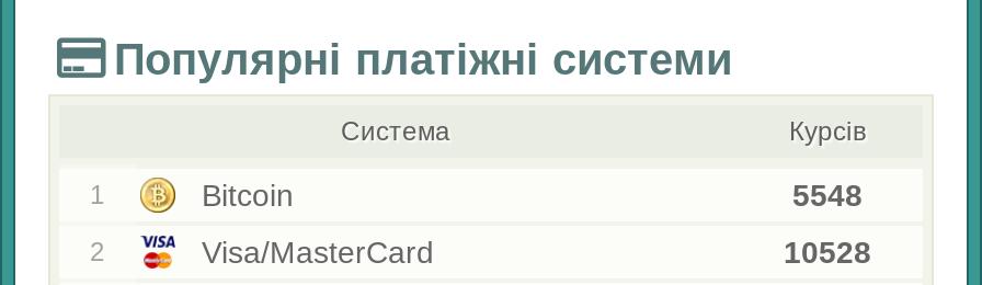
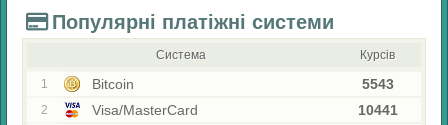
- 5548
+ 5543

- 10528
+ 10441
